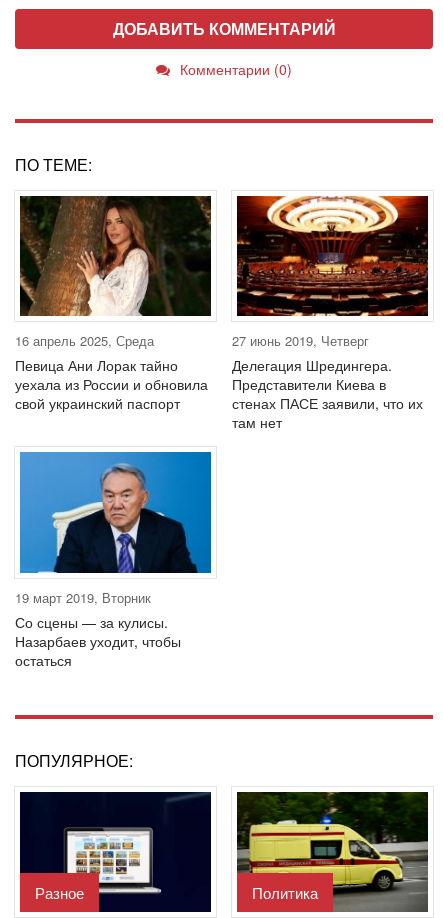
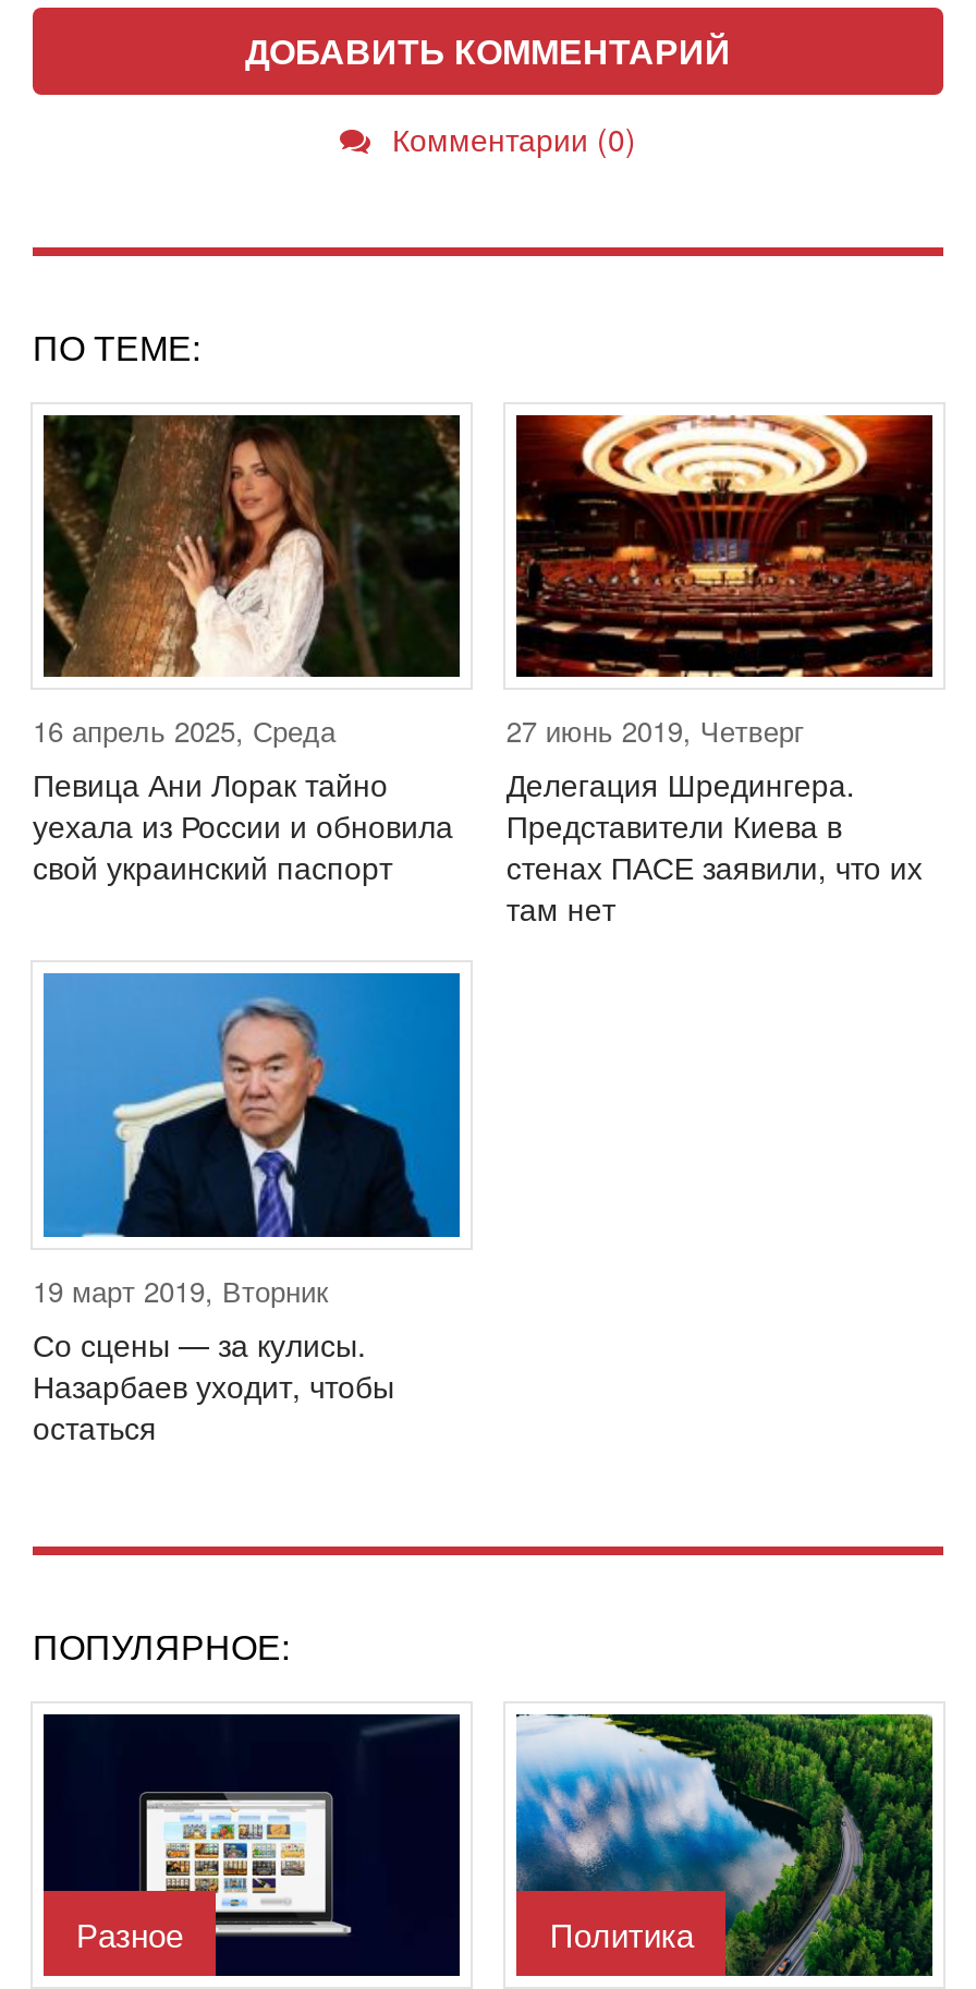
- [image]
+ [image]
